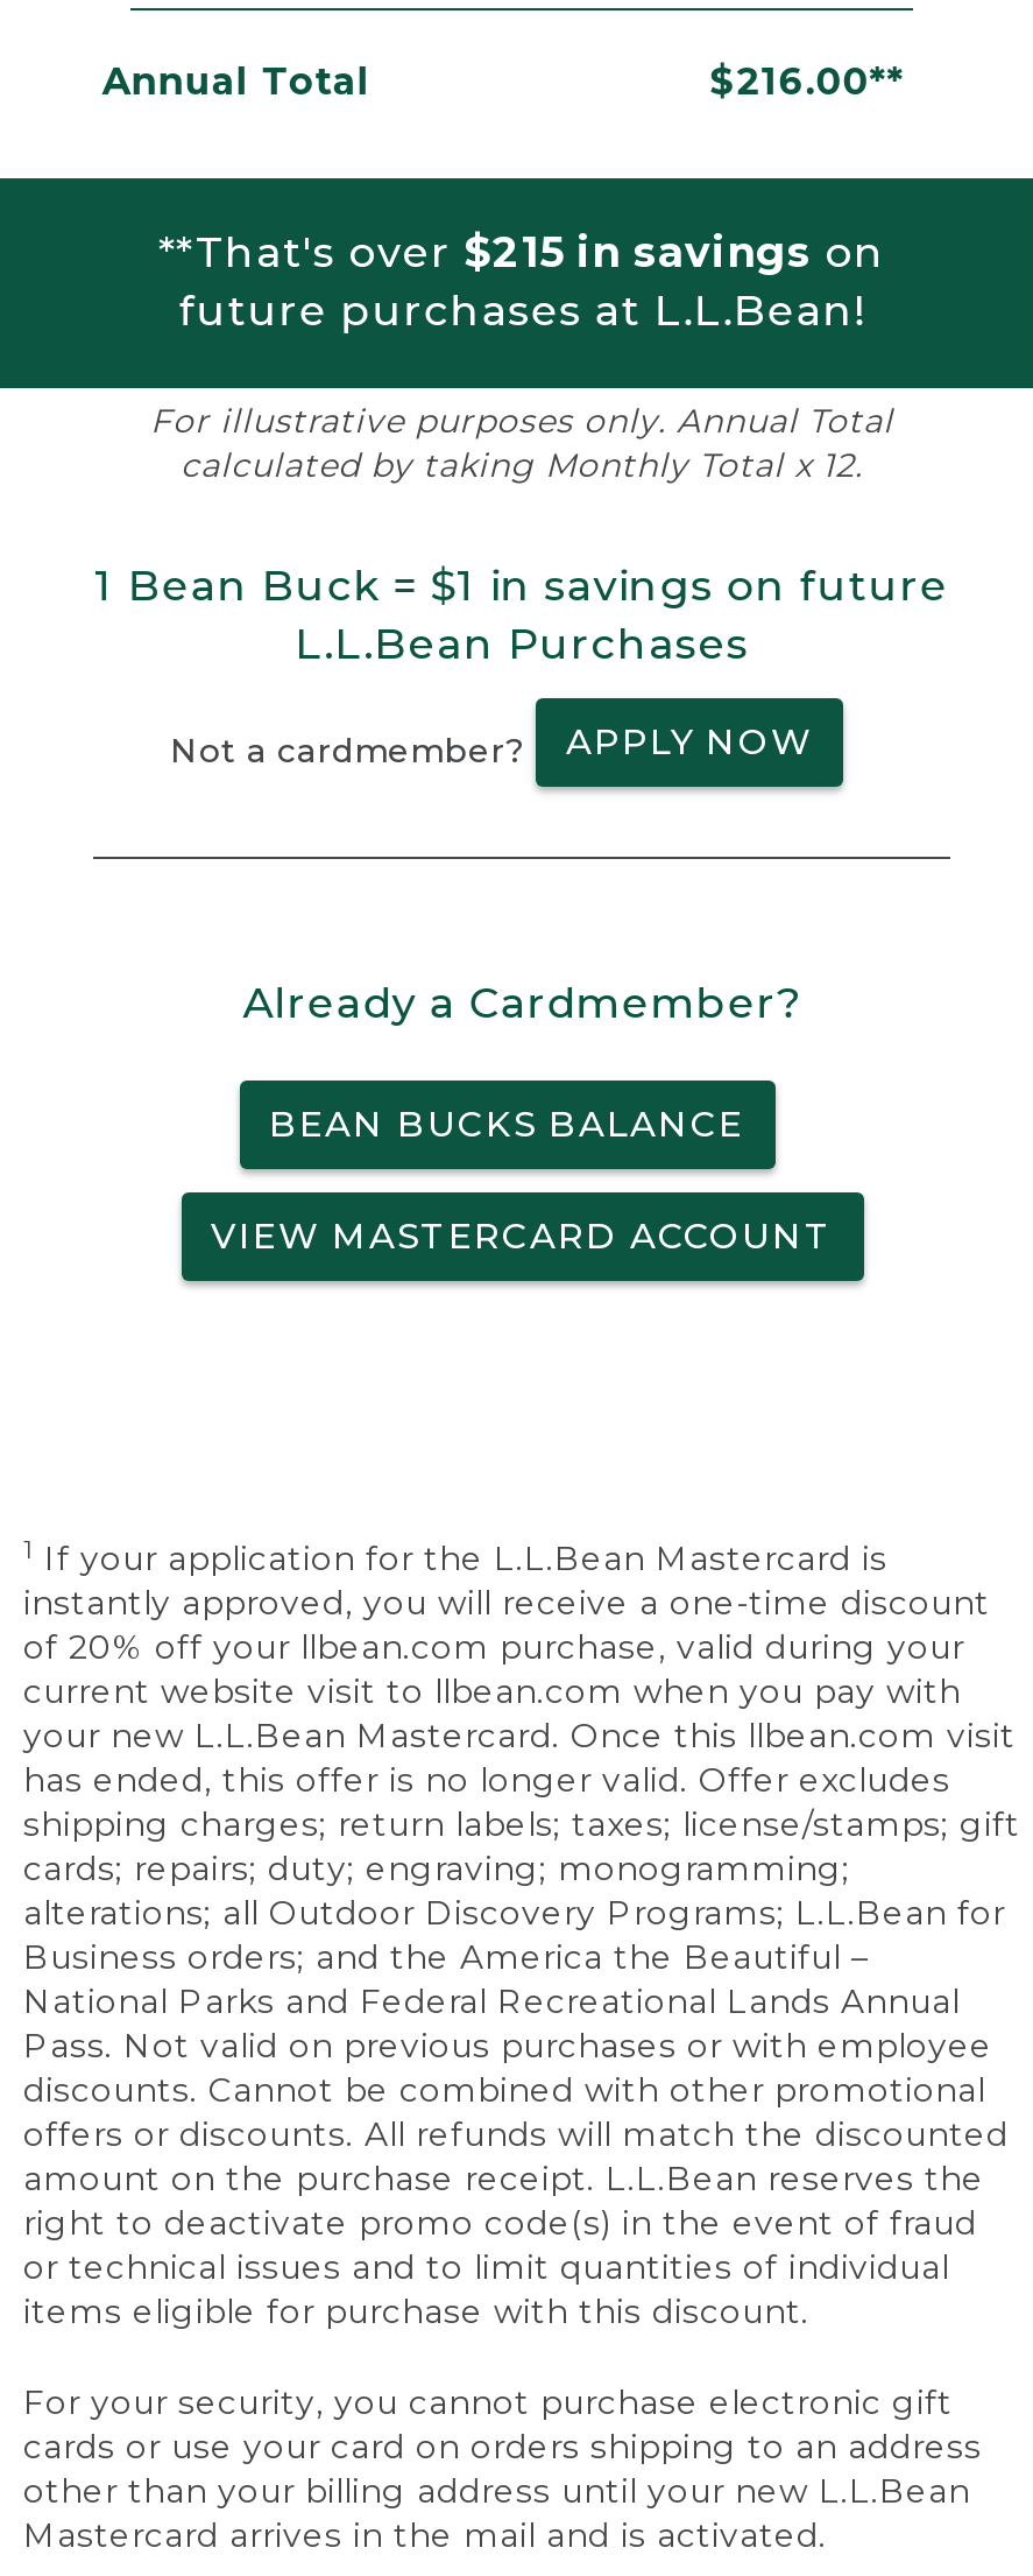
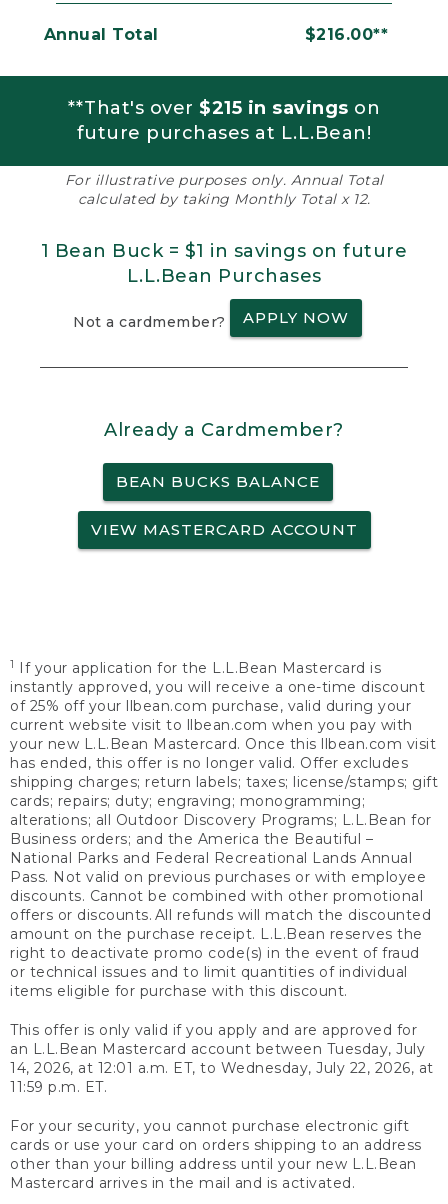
- of 20% off your llbean.com purchase, valid during your
+ of 25% off your llbean.com purchase, valid during your

+ This offer is only valid if you apply and are approved for
+ an L.L.Bean Mastercard account between Tuesday, July
+ 14, 2026, at 12:01 a.m. ET, to Wednesday, July 22, 2026, at
+ 11:59 p.m. ET.
